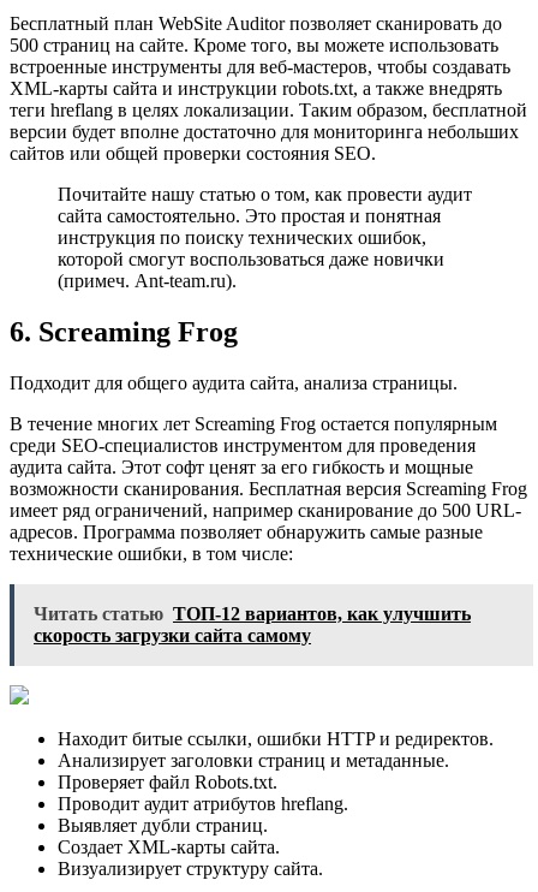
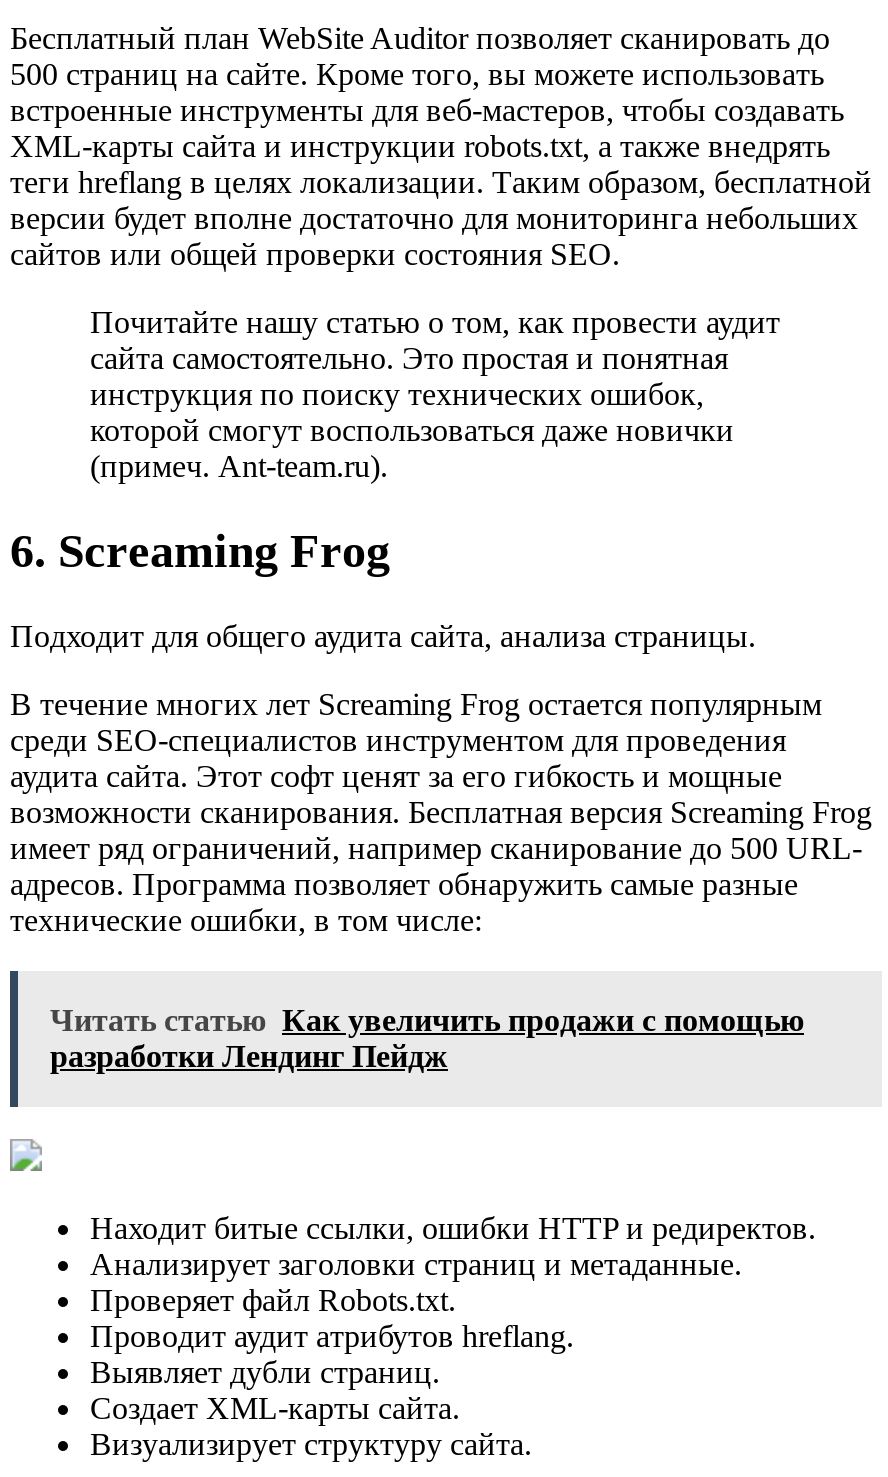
- Читать статью ТОП-12 вариантов, как улучшить
- скорость загрузки сайта самому
+ Читать статью Как увеличить продажи с помощью
+ разработки Лендинг Пейдж
